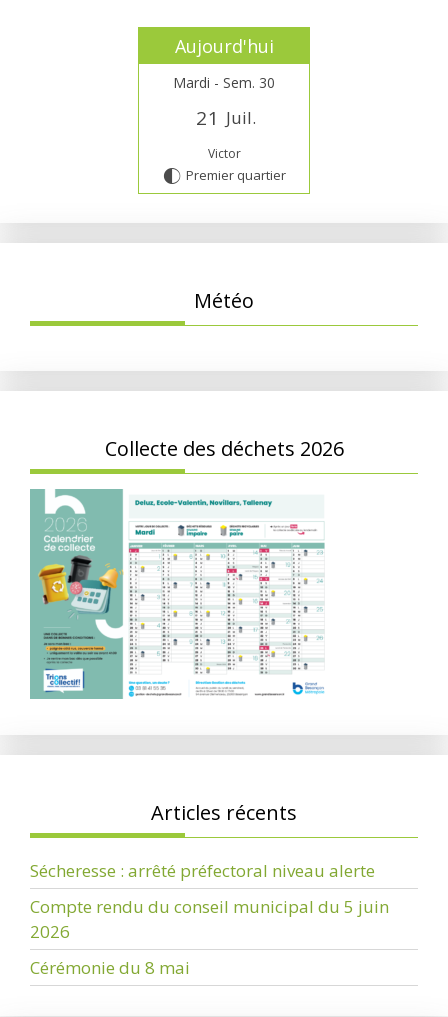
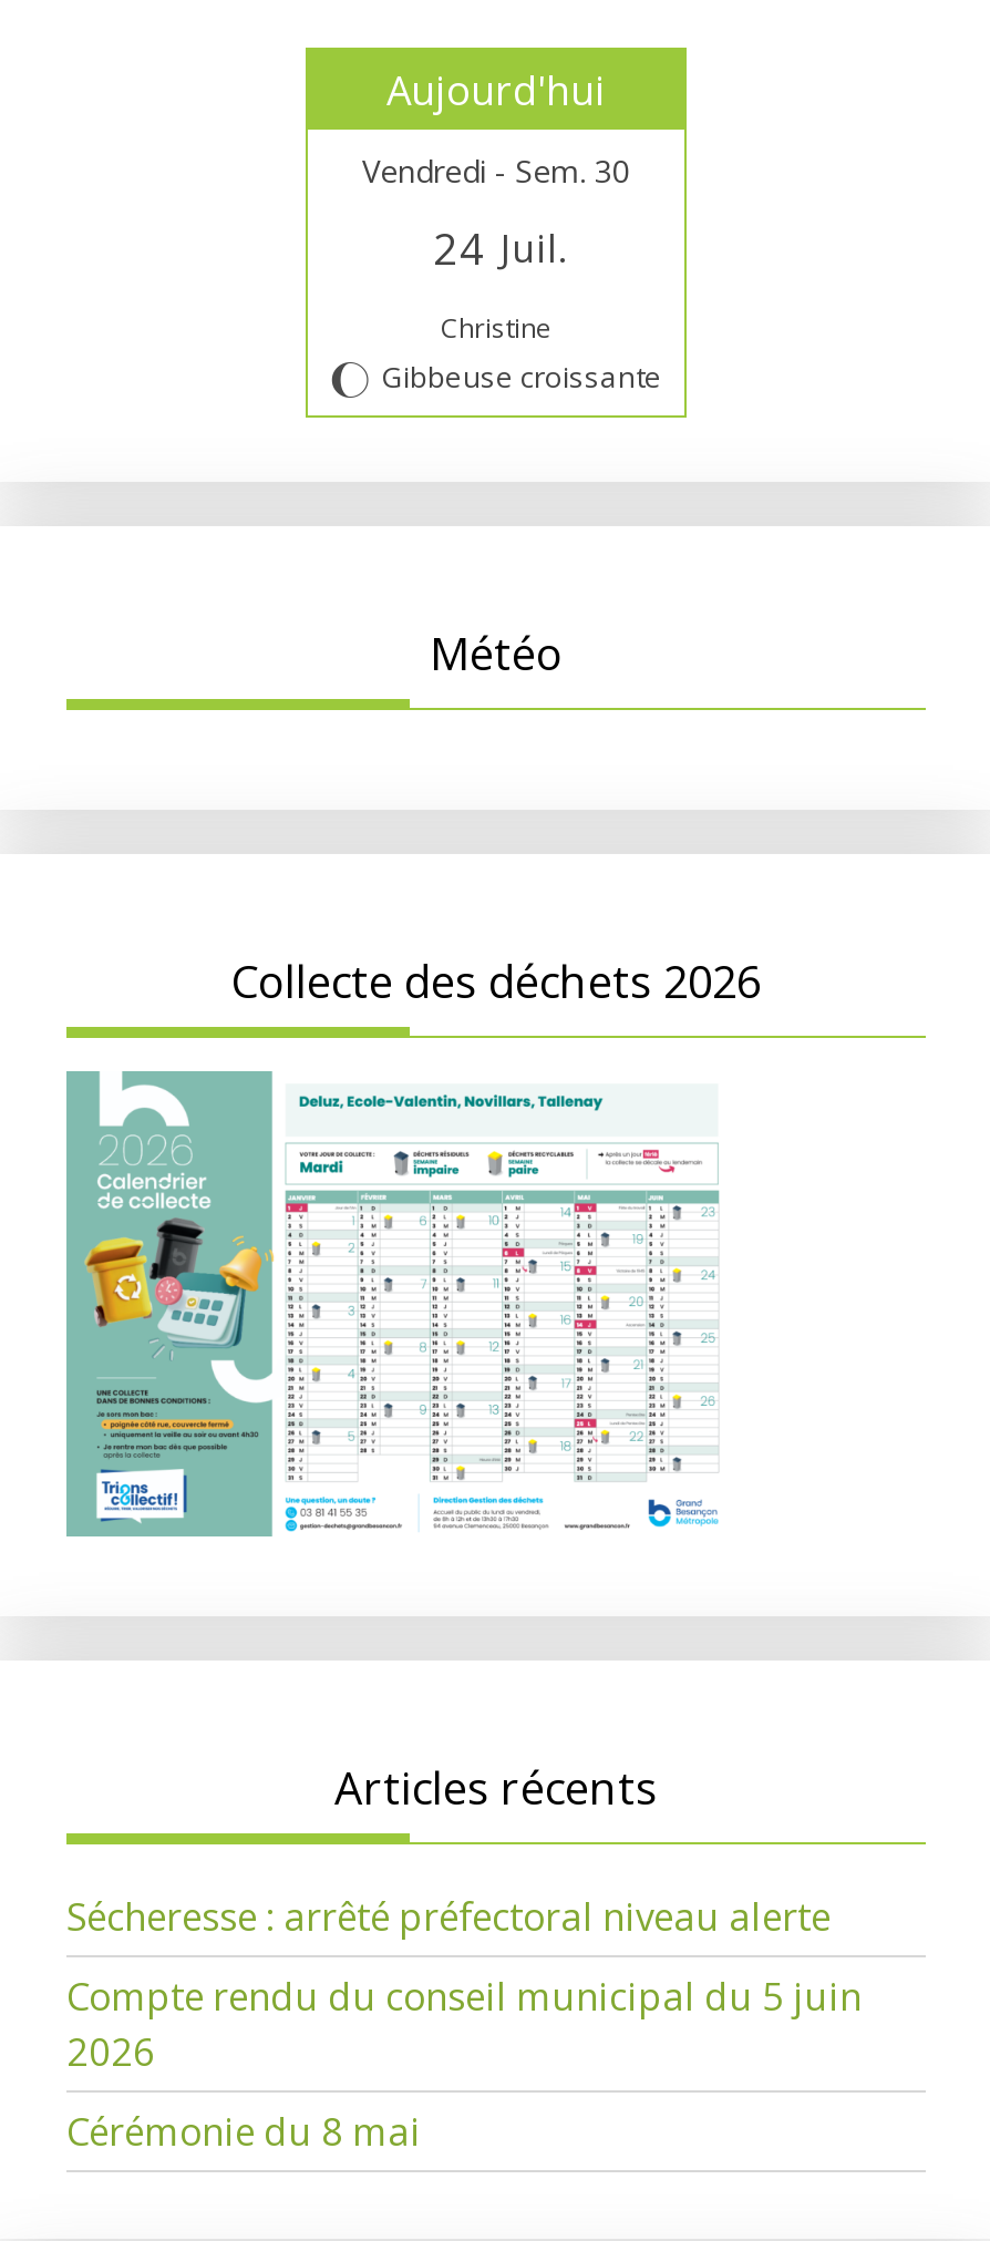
- Mardi - Sem. 30
+ Vendredi - Sem. 30

- 21 Juil.
+ 24 Juil.

- Victor
- G Premier quartier
+ Christine
+ J Gibbeuse croissante
